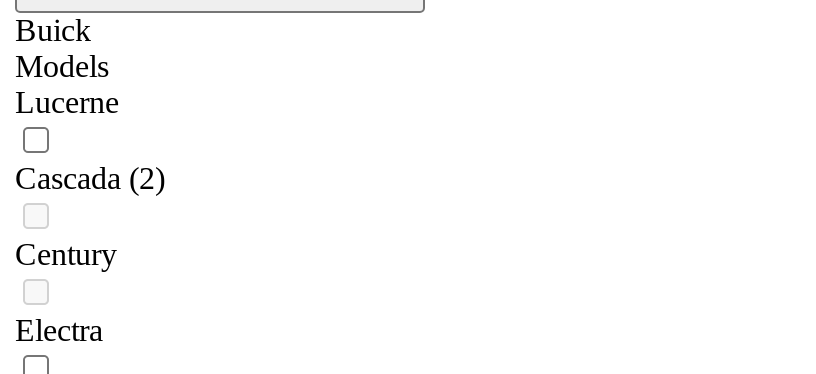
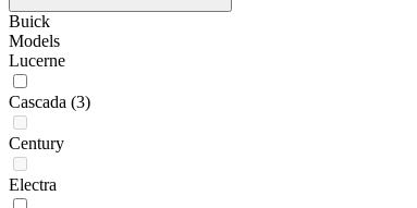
- Cascada (2)
+ Cascada (3)
